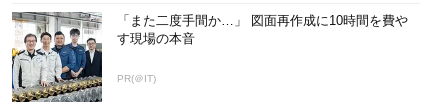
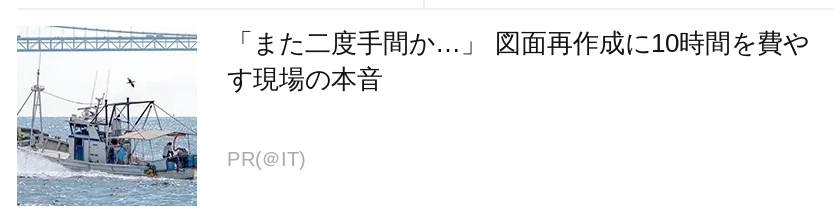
- [image]
+ [image]
